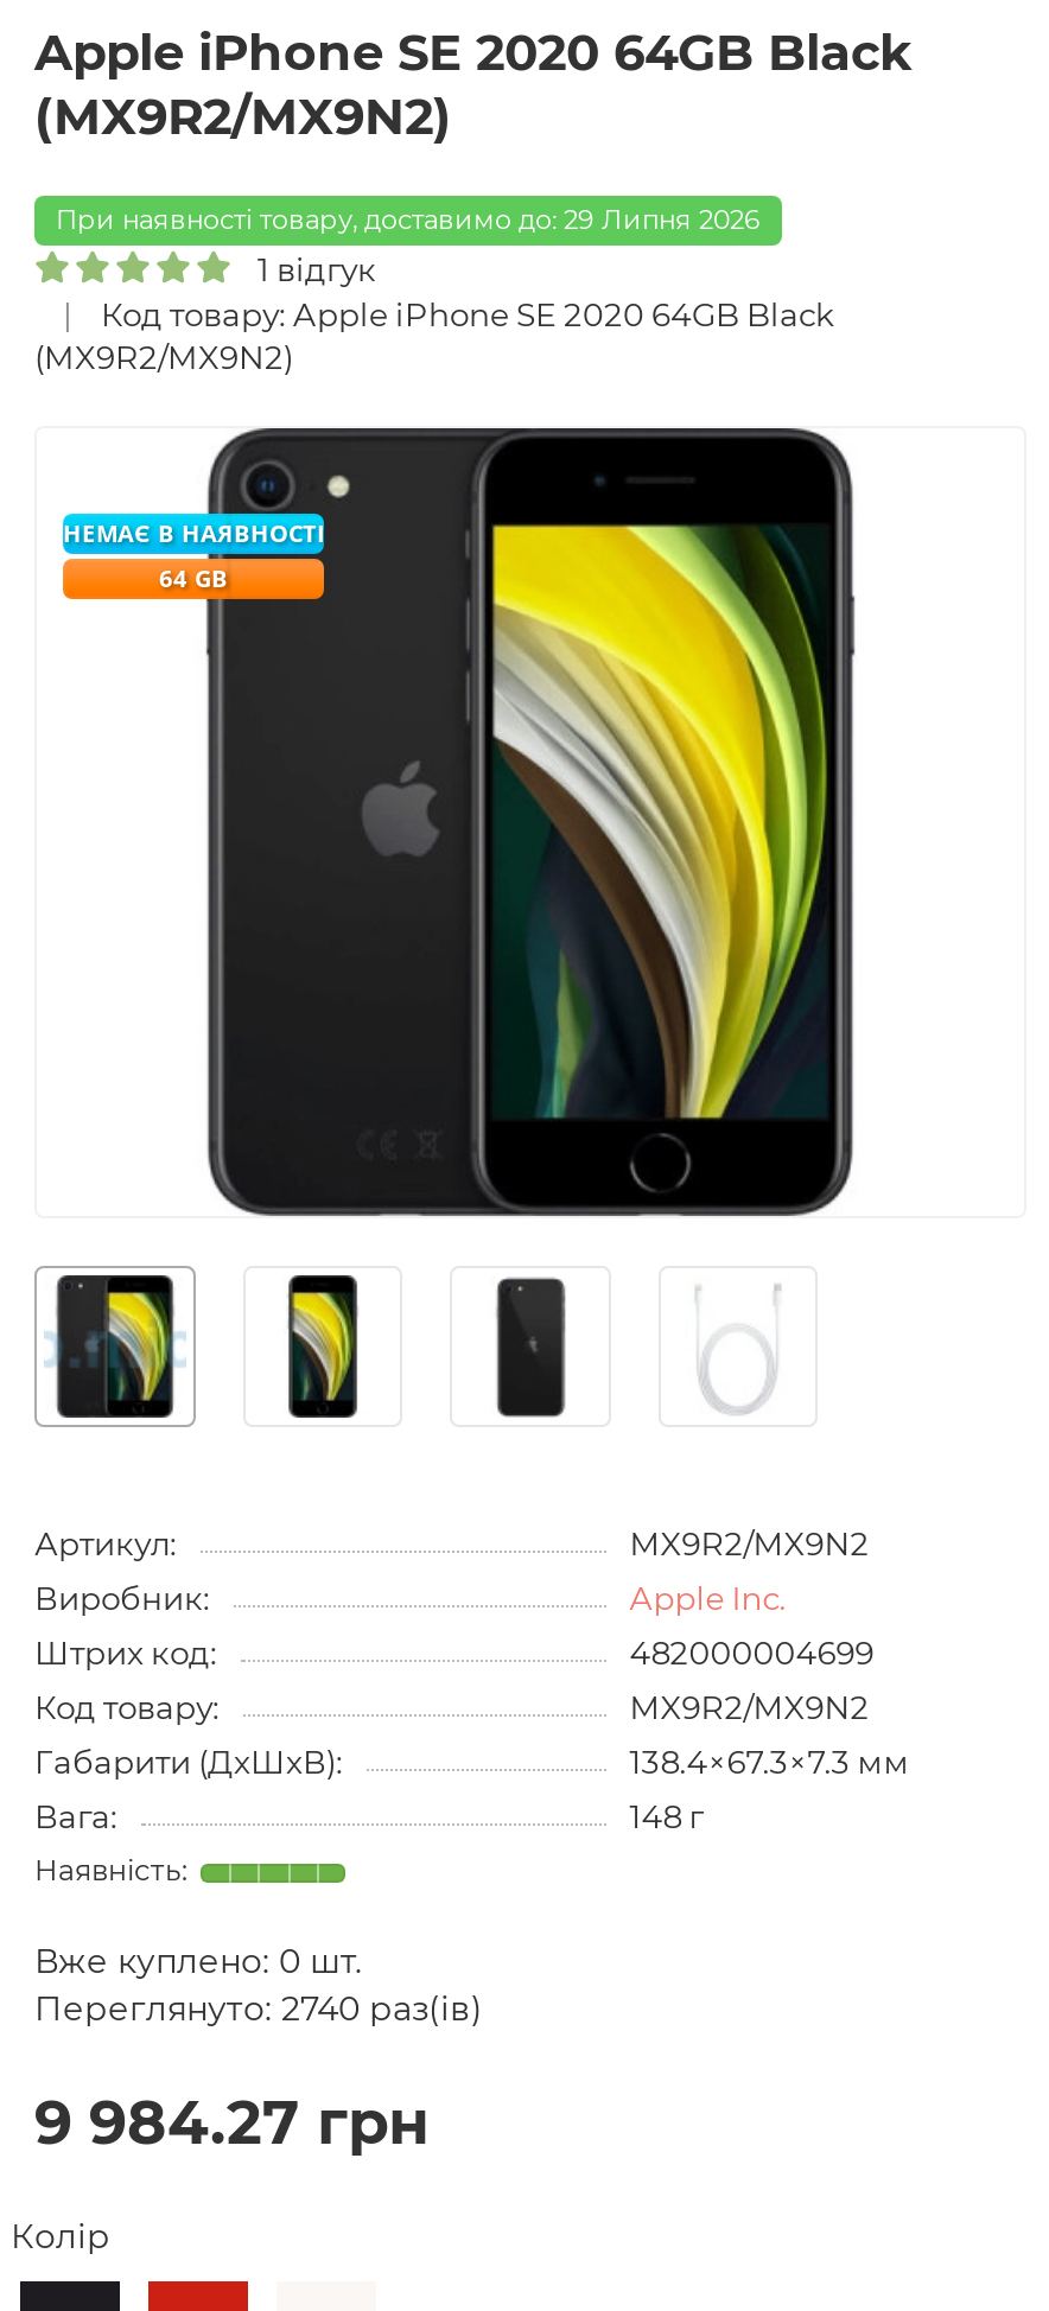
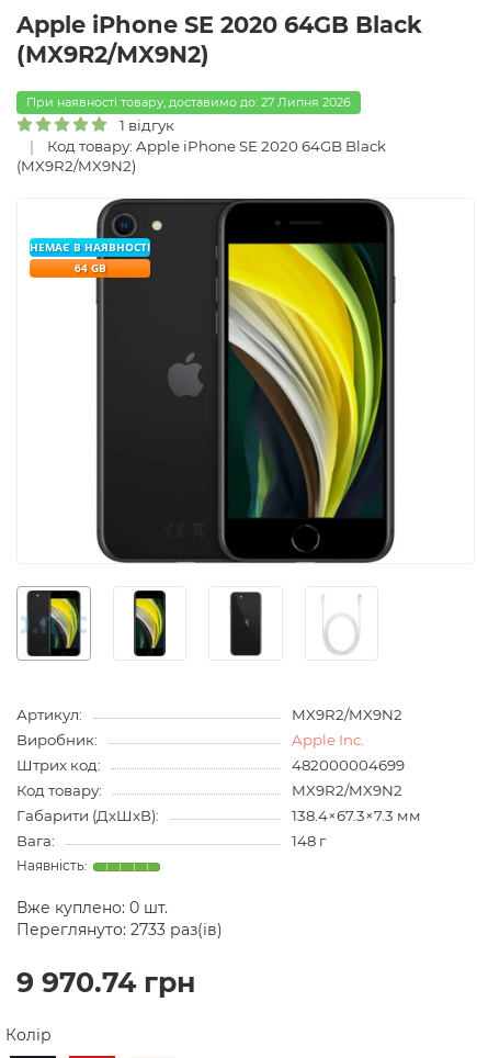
- При наявності товару, доставимо до: 29 Липня 2026
+ При наявності товару, доставимо до: 27 Липня 2026

- Переглянуто: 2740 раз(ів)
+ Переглянуто: 2733 раз(ів)

- 9 984.27 грн
+ 9 970.74 грн
